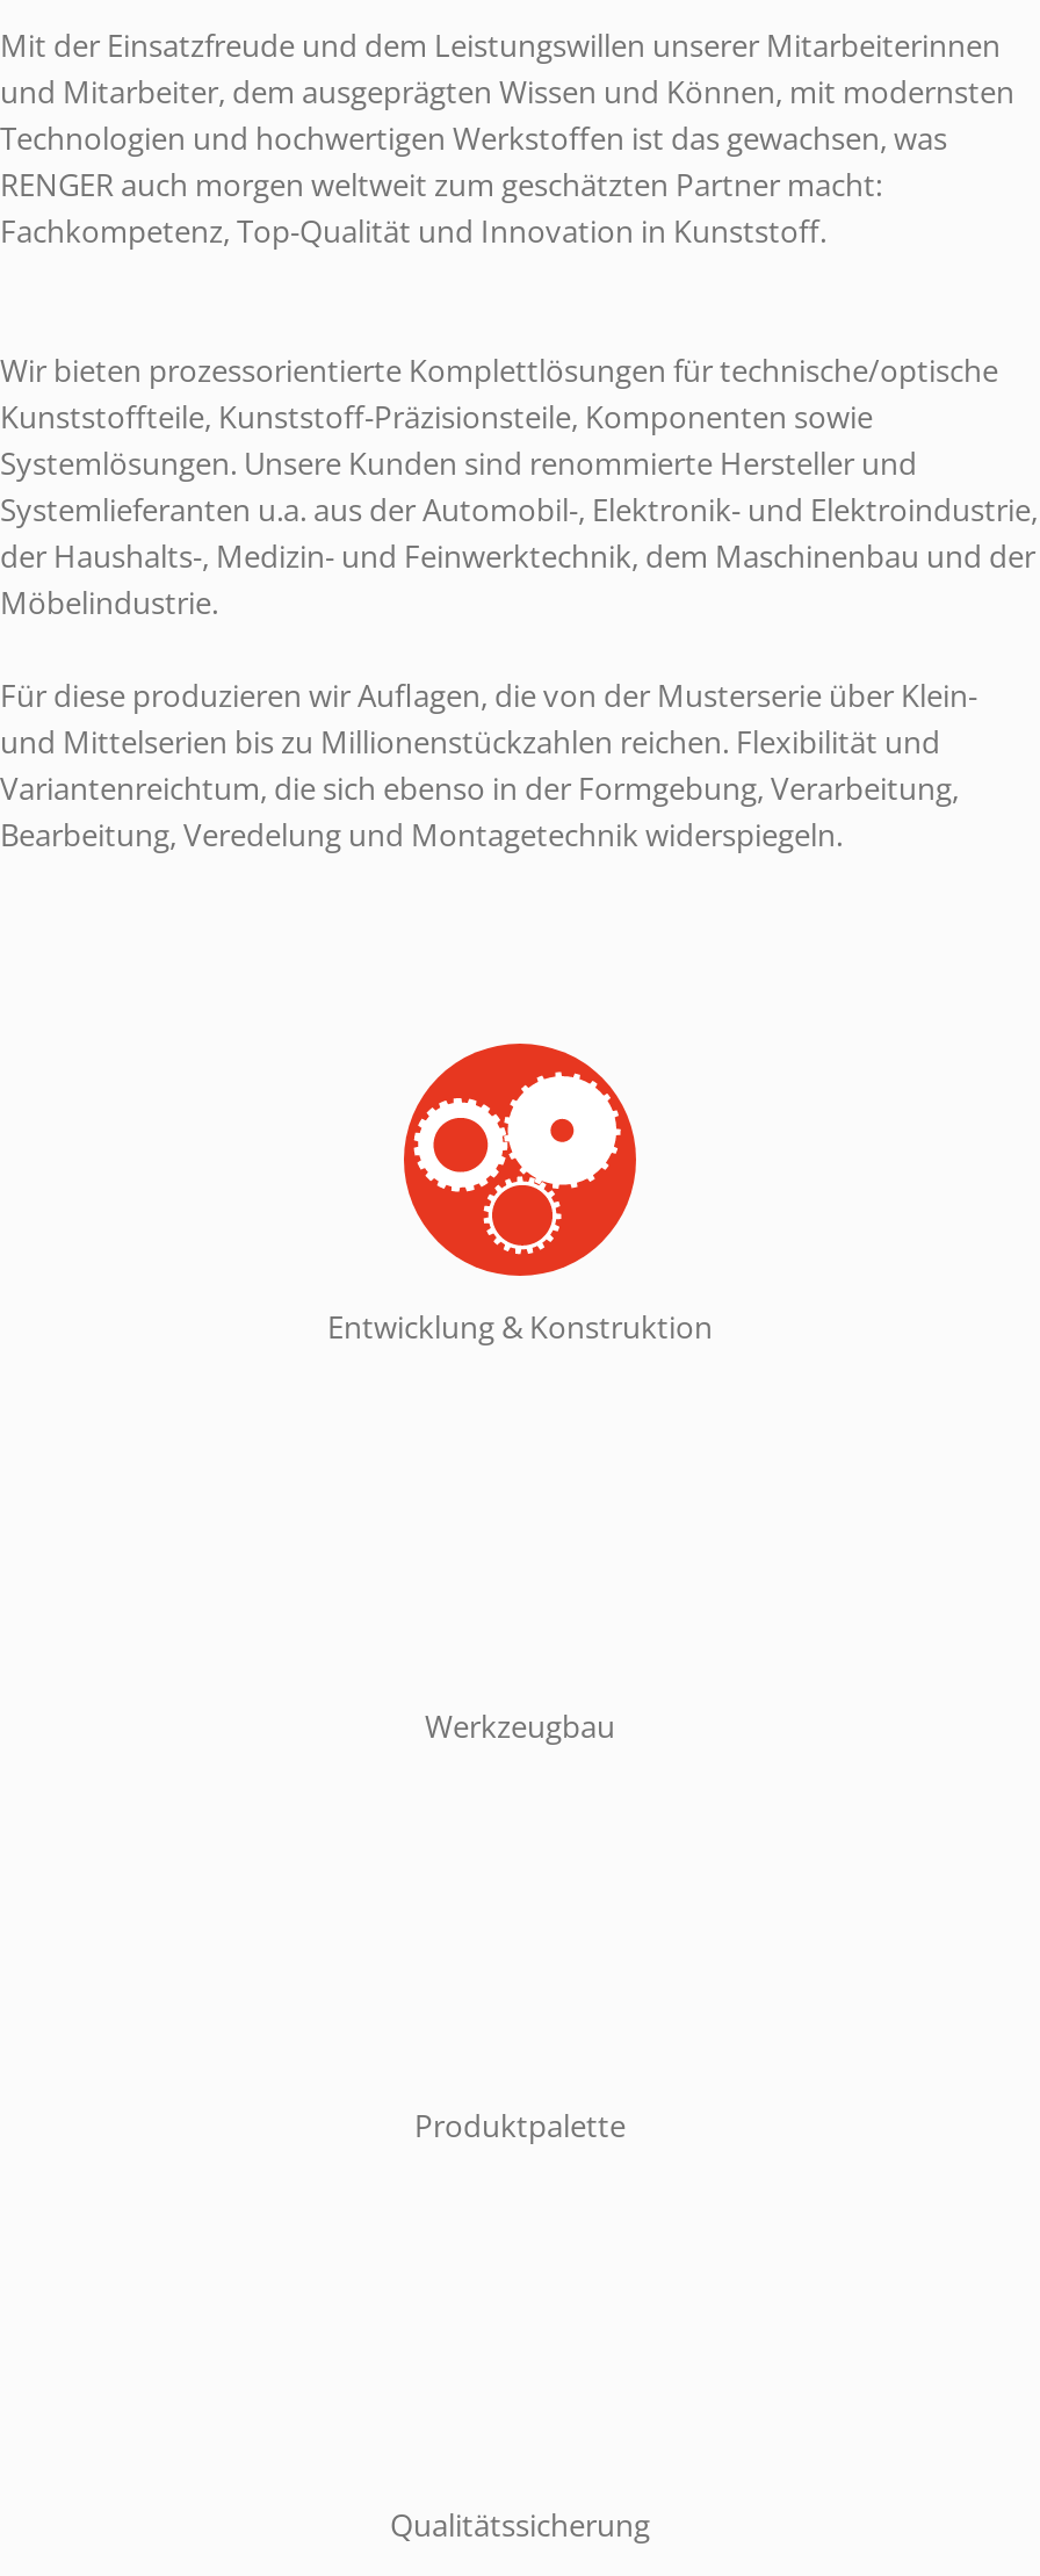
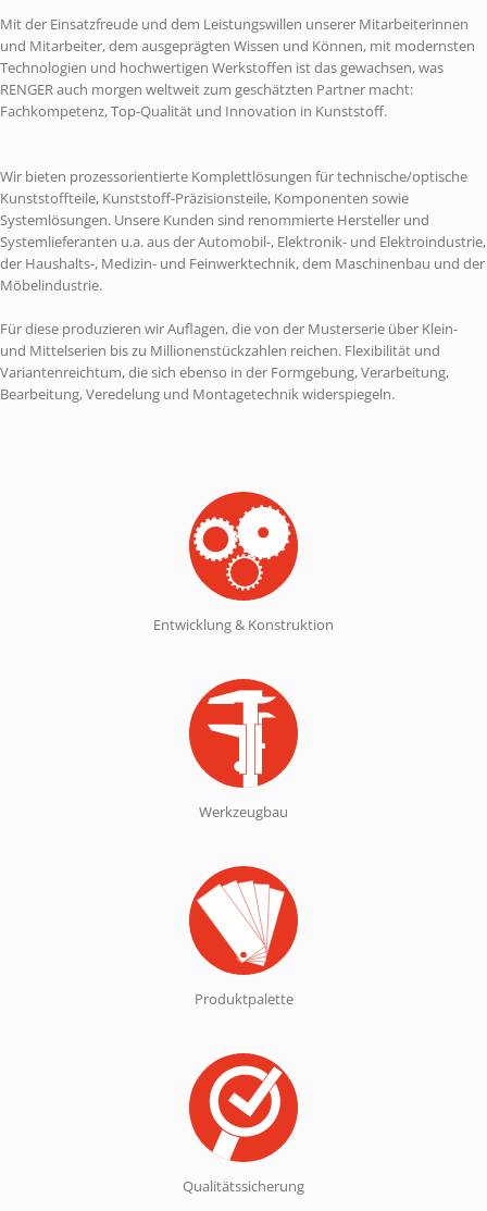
+ [image]

+ [image]

+ [image]
